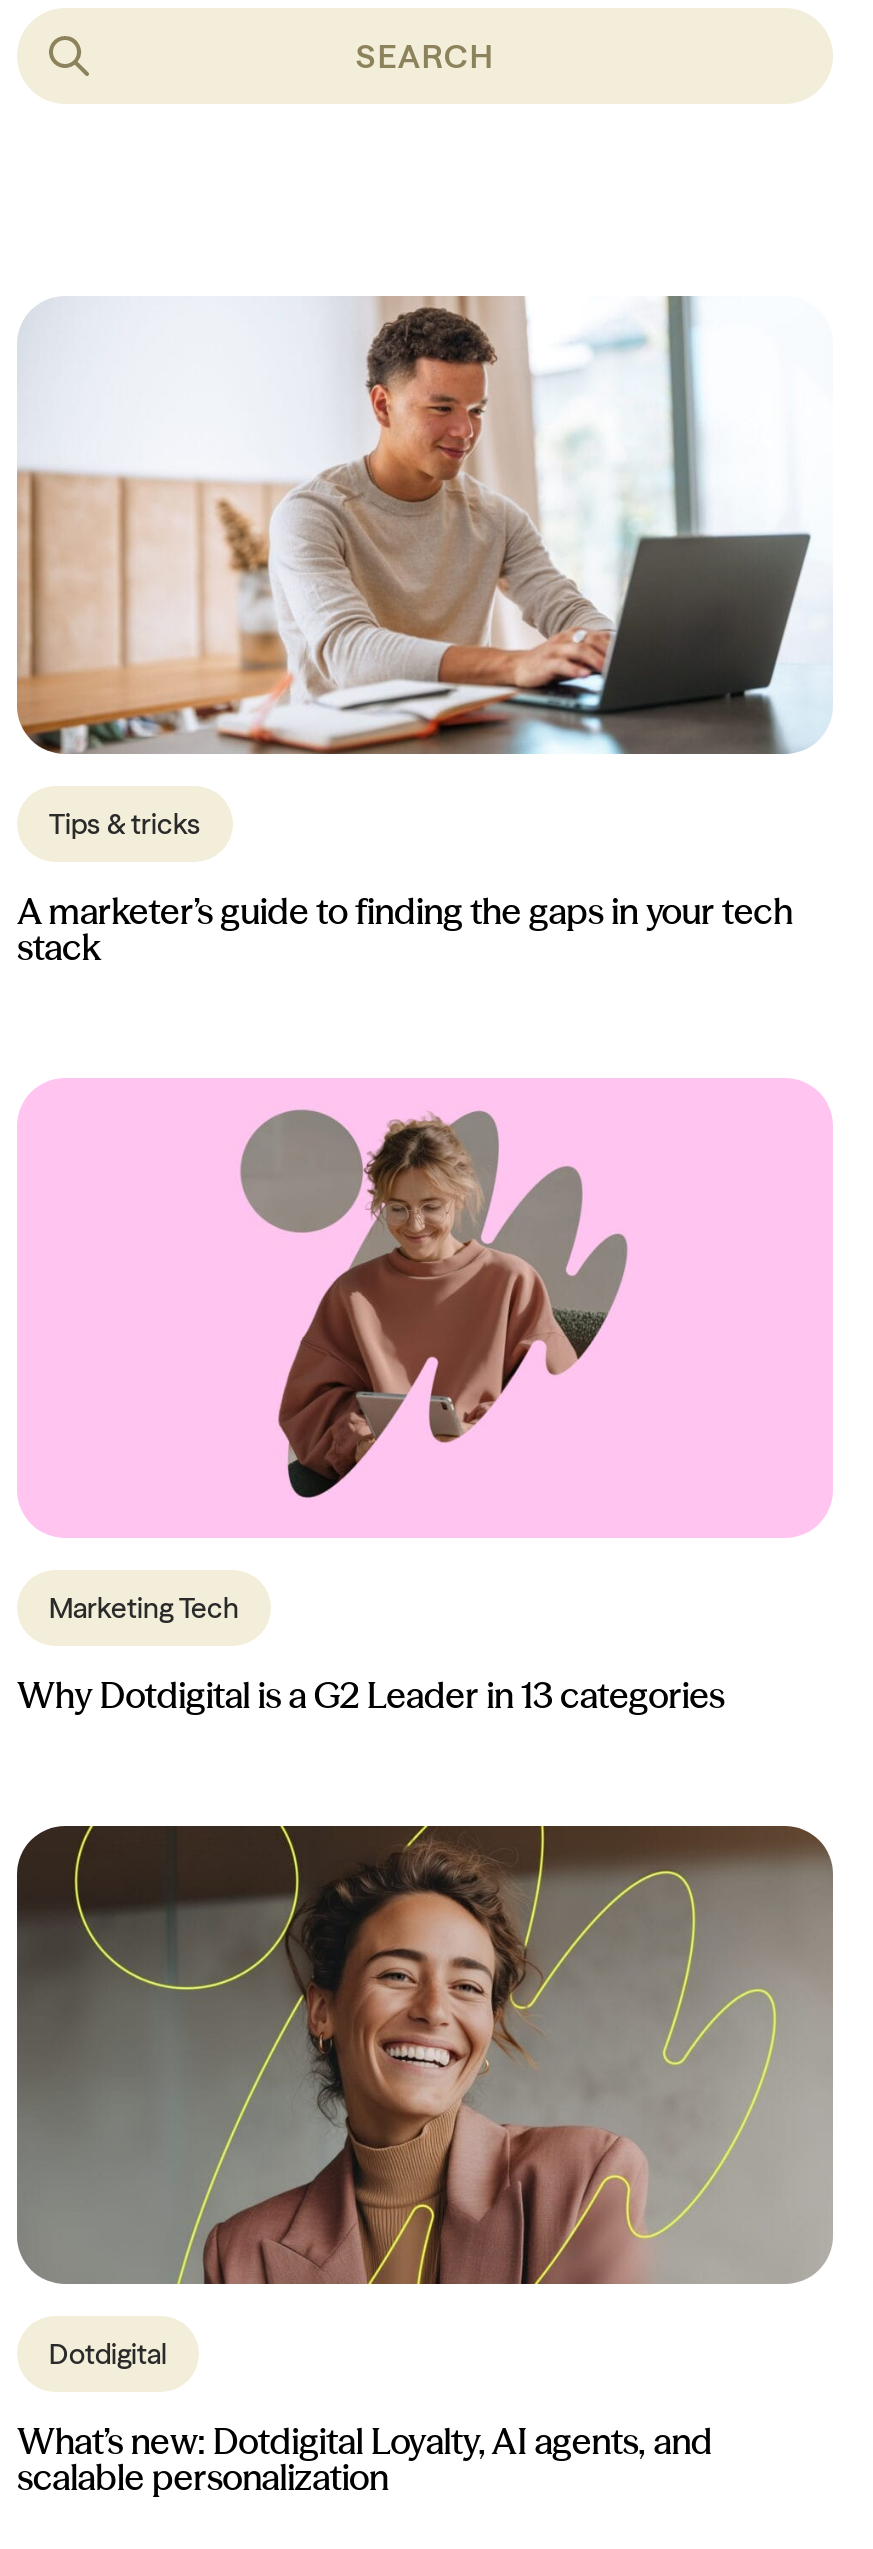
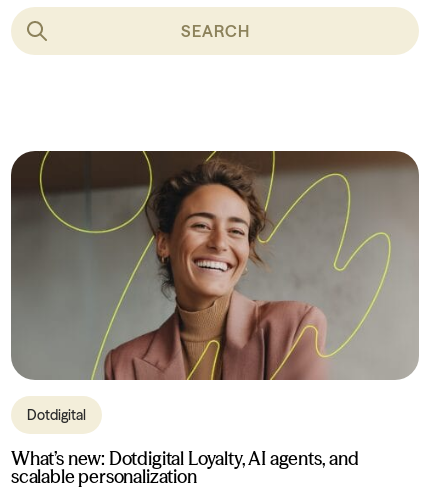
- [image]
- Tips & tricks
- A marketer’s guide to finding the gaps in your tech
- stack

- [image]
- Marketing Tech
- Why Dotdigital is a G2 Leader in 13 categories
